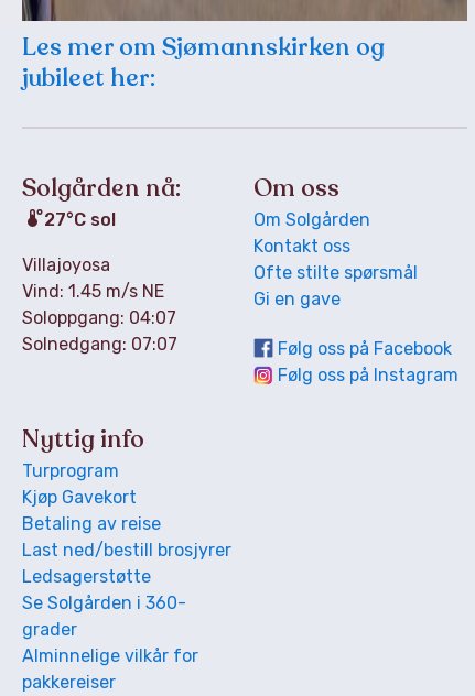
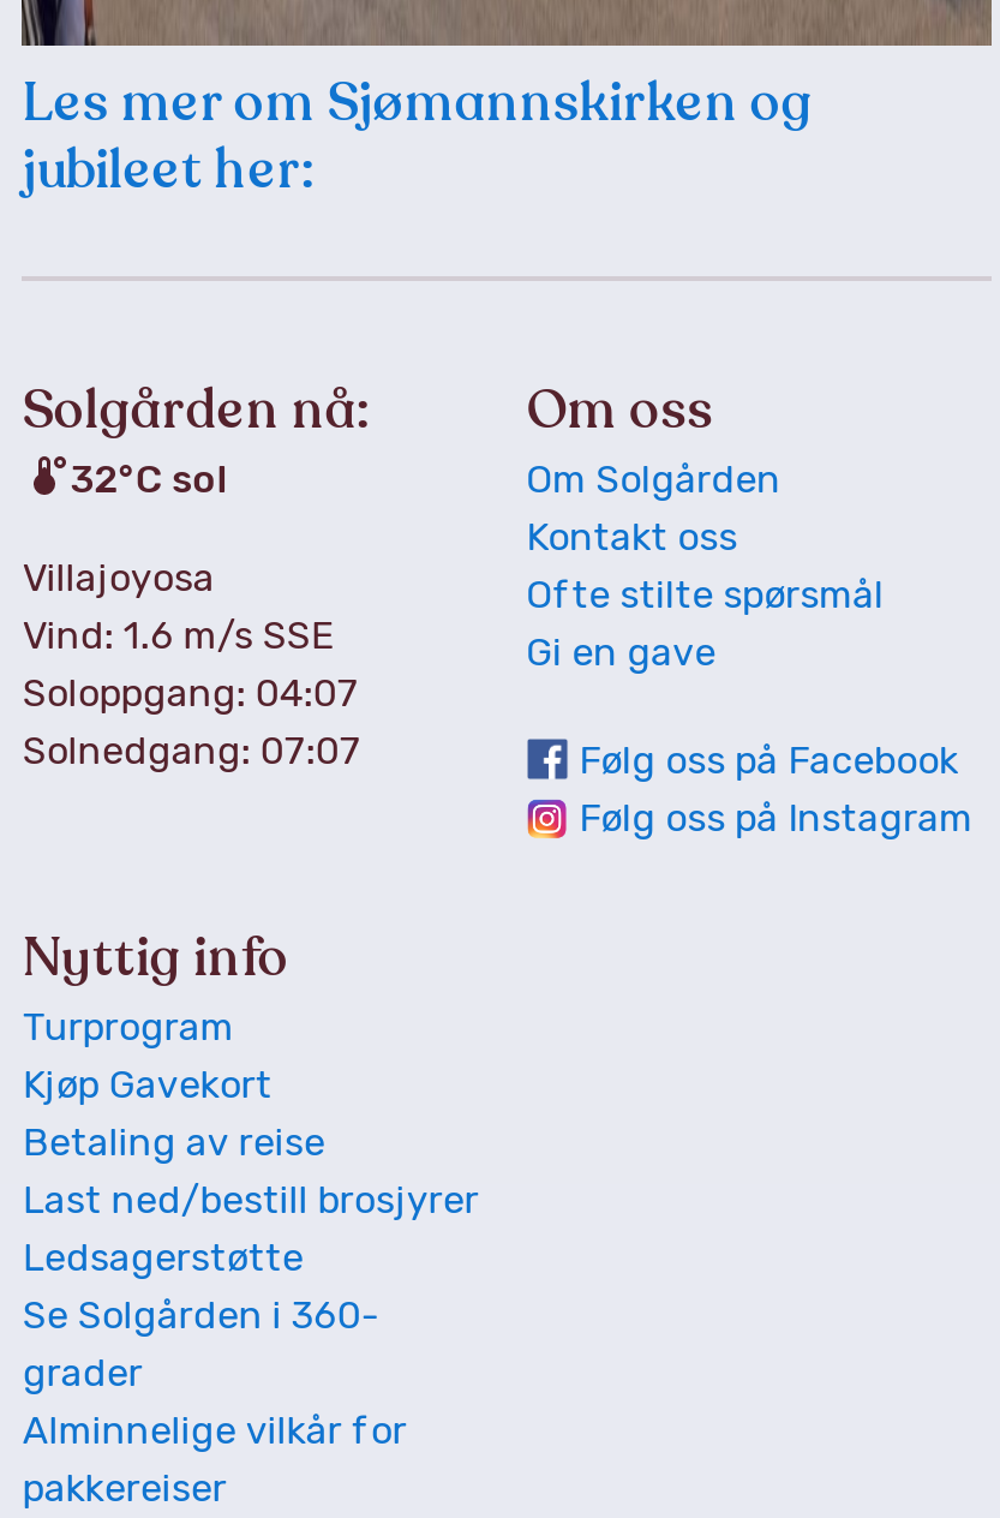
- 27°C sol
+ 32°C sol

- Vind: 1.45 m/s NE
+ Vind: 1.6 m/s SSE
